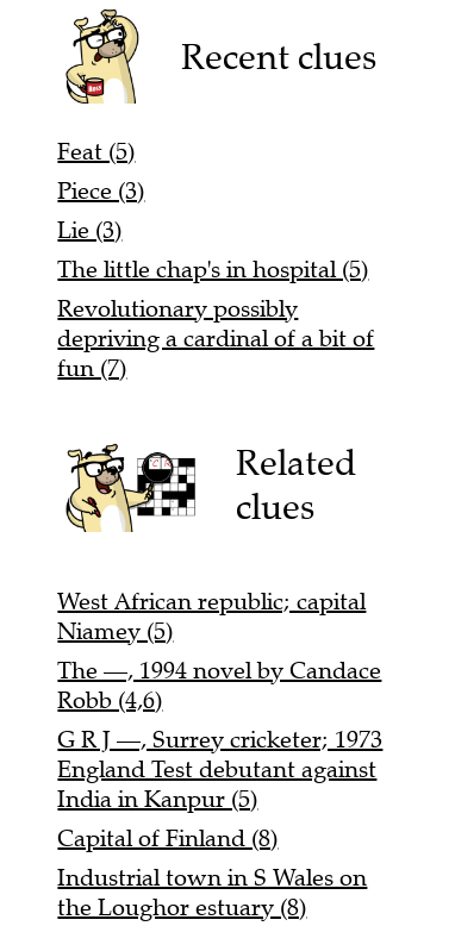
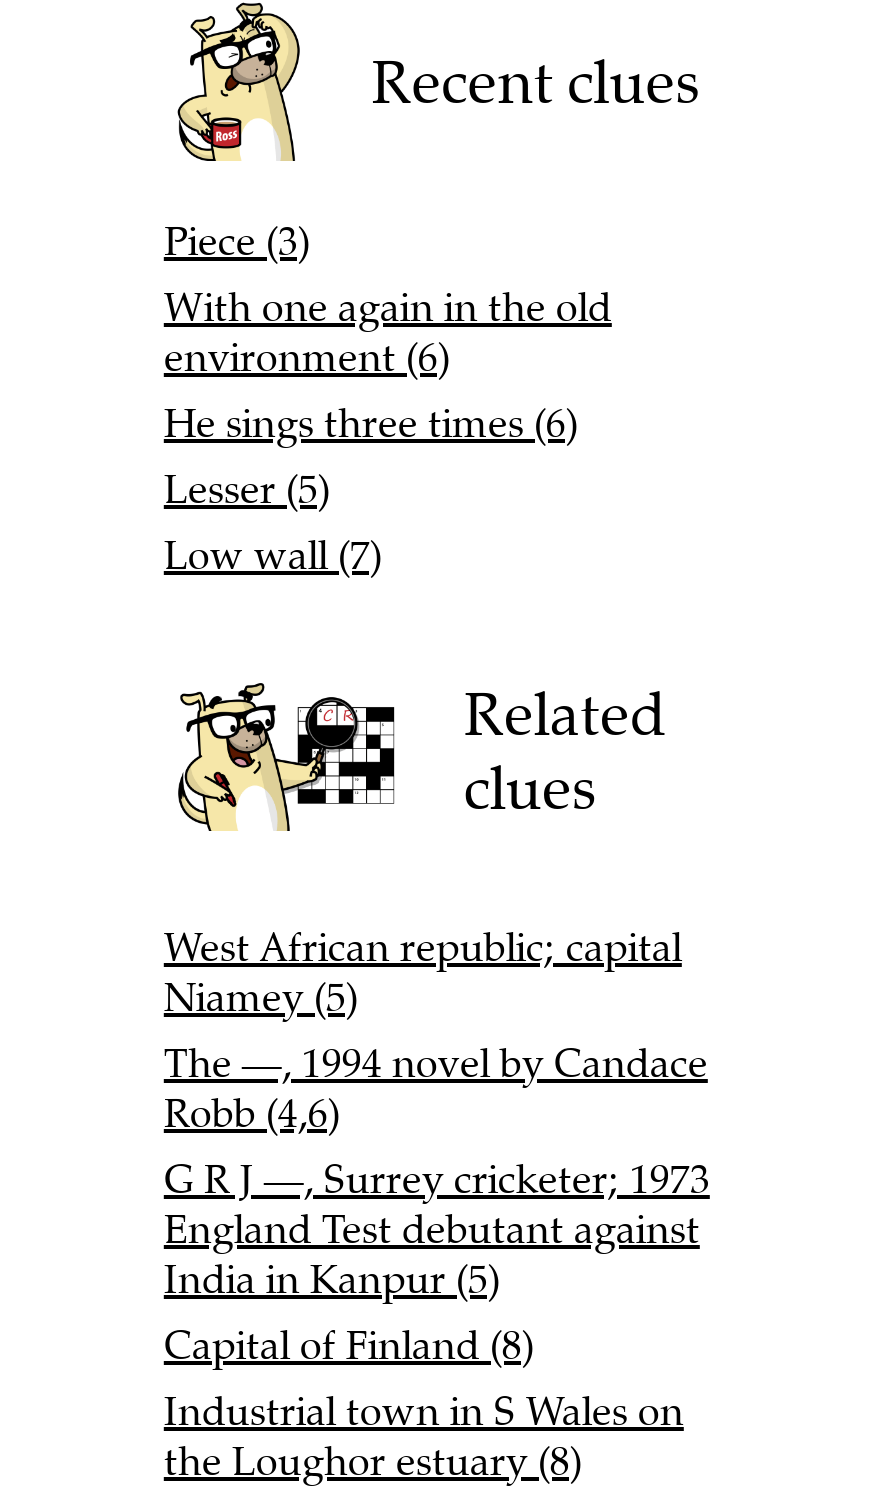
- Feat (5)

- Lie (3)
- The little chap's in hospital (5)
- Revolutionary possibly
- depriving a cardinal of a bit of
- fun (7)
+ With one again in the old
+ environment (6)
+ He sings three times (6)
+ Lesser (5)
+ Low wall (7)
